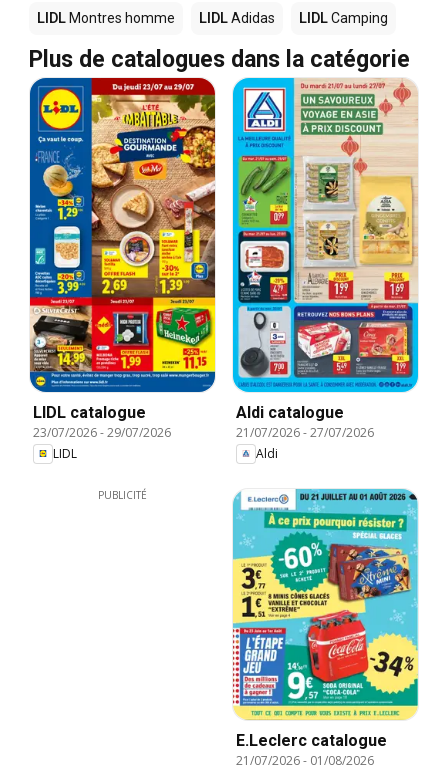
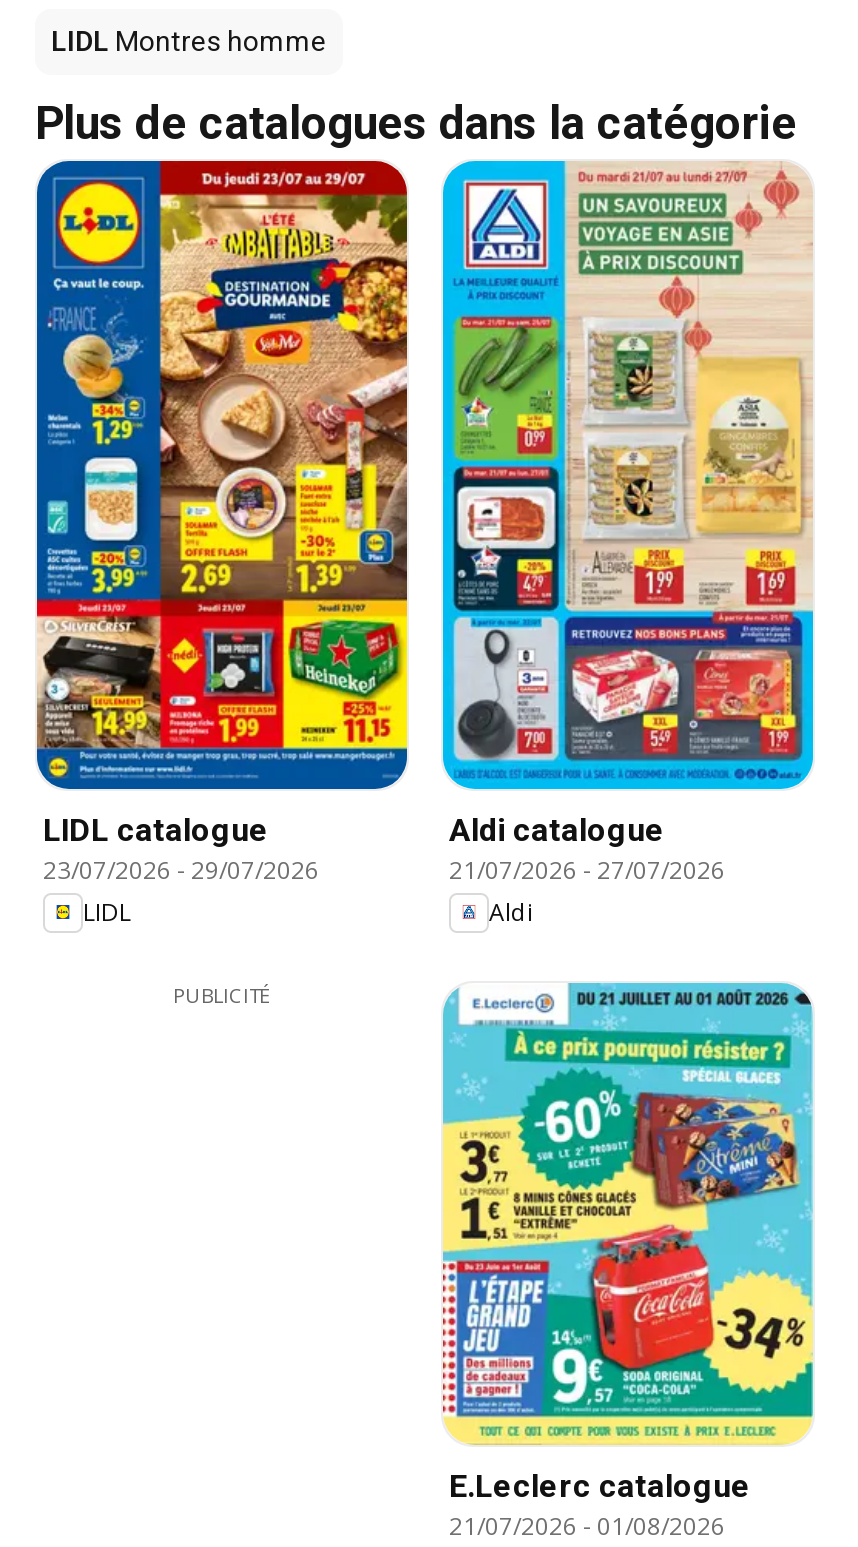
- LIDL Adidas
- LIDL Camping
